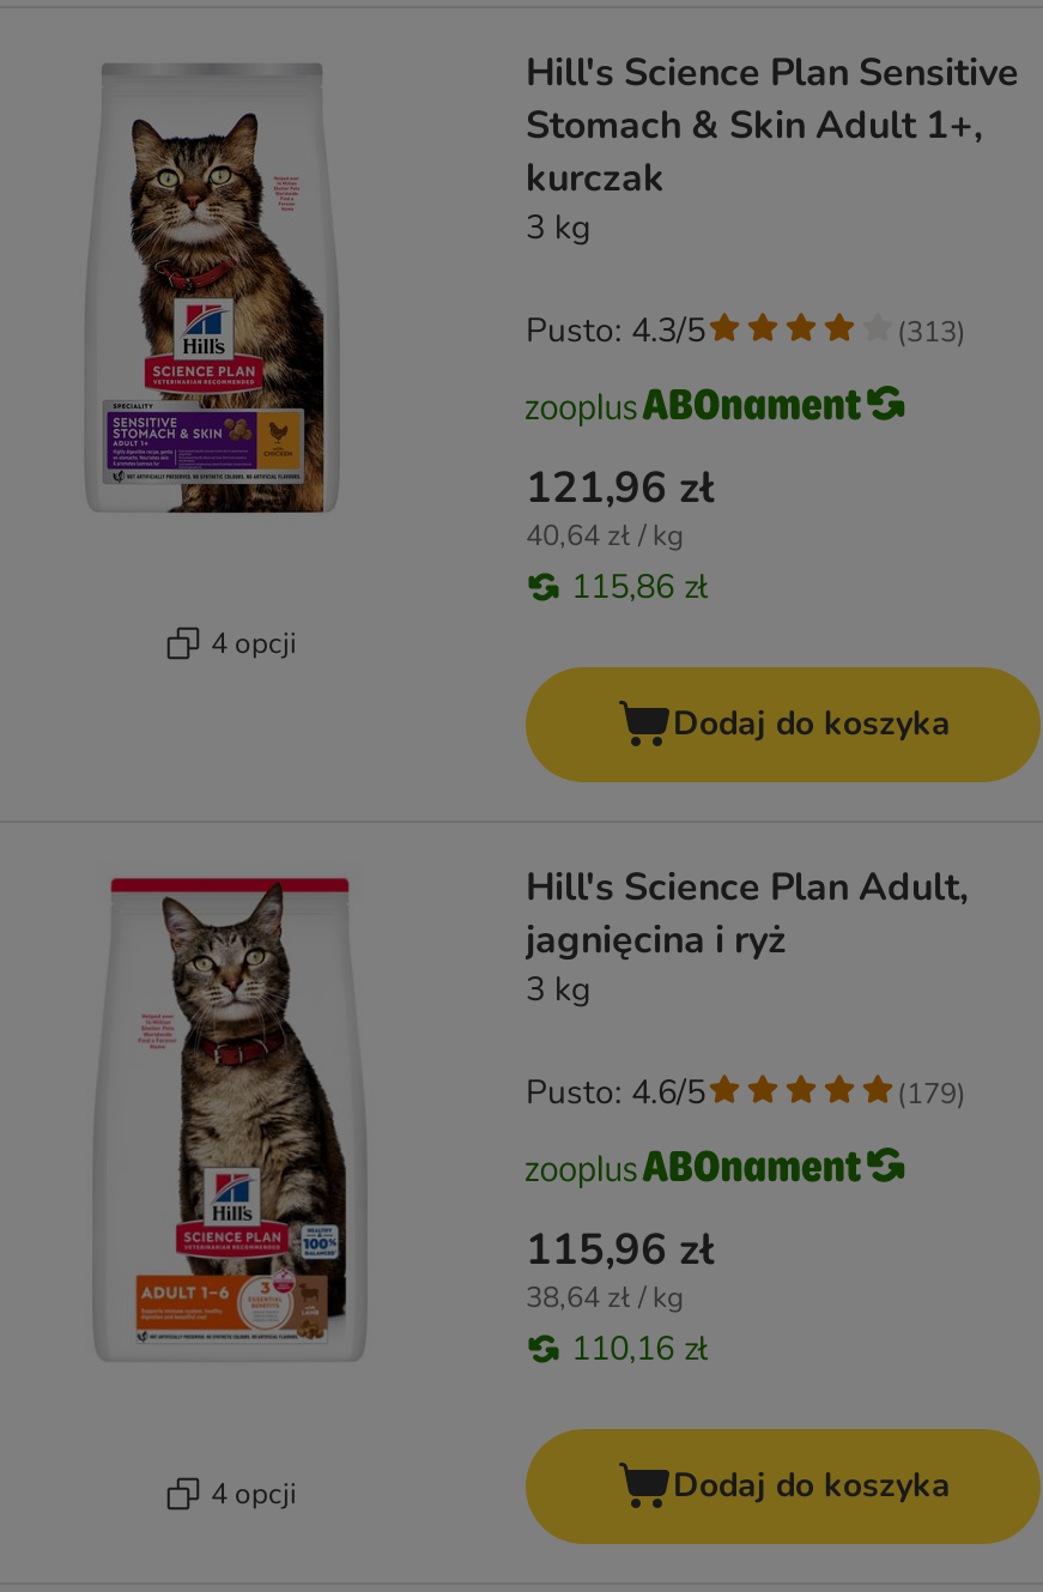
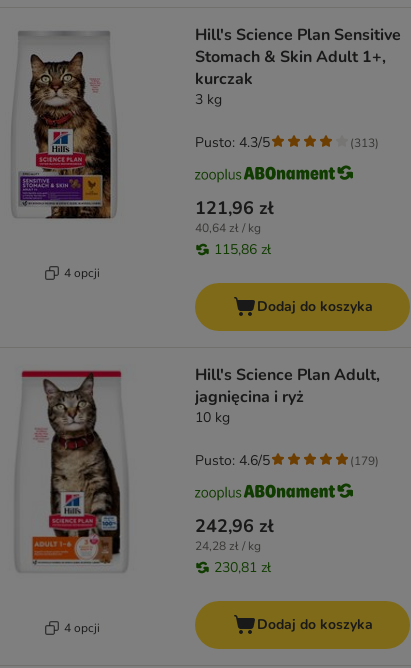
- 3 kg
+ 10 kg

- 115,96 zł
+ 242,96 zł

- 38,64 zł / kg
+ 24,28 zł / kg

- 110,16 zł
+ 230,81 zł
